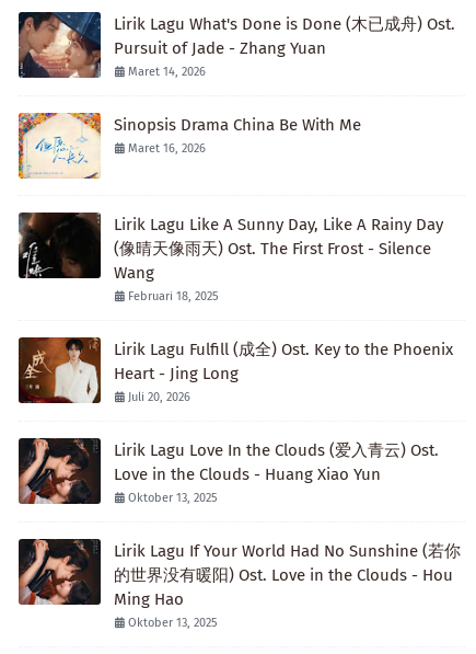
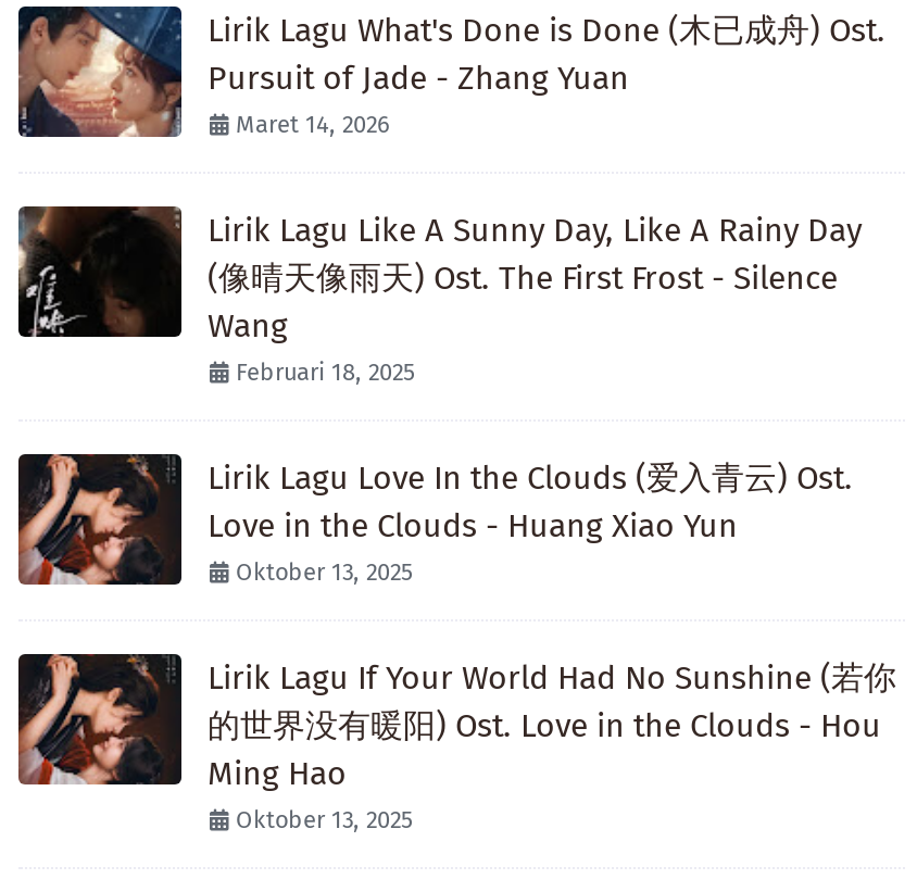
- [image]
- Sinopsis Drama China Be With Me
- Maret 16, 2026

- [image]
- Lirik Lagu Fulfill (成全) Ost. Key to the Phoenix
- Heart - Jing Long
- Juli 20, 2026
